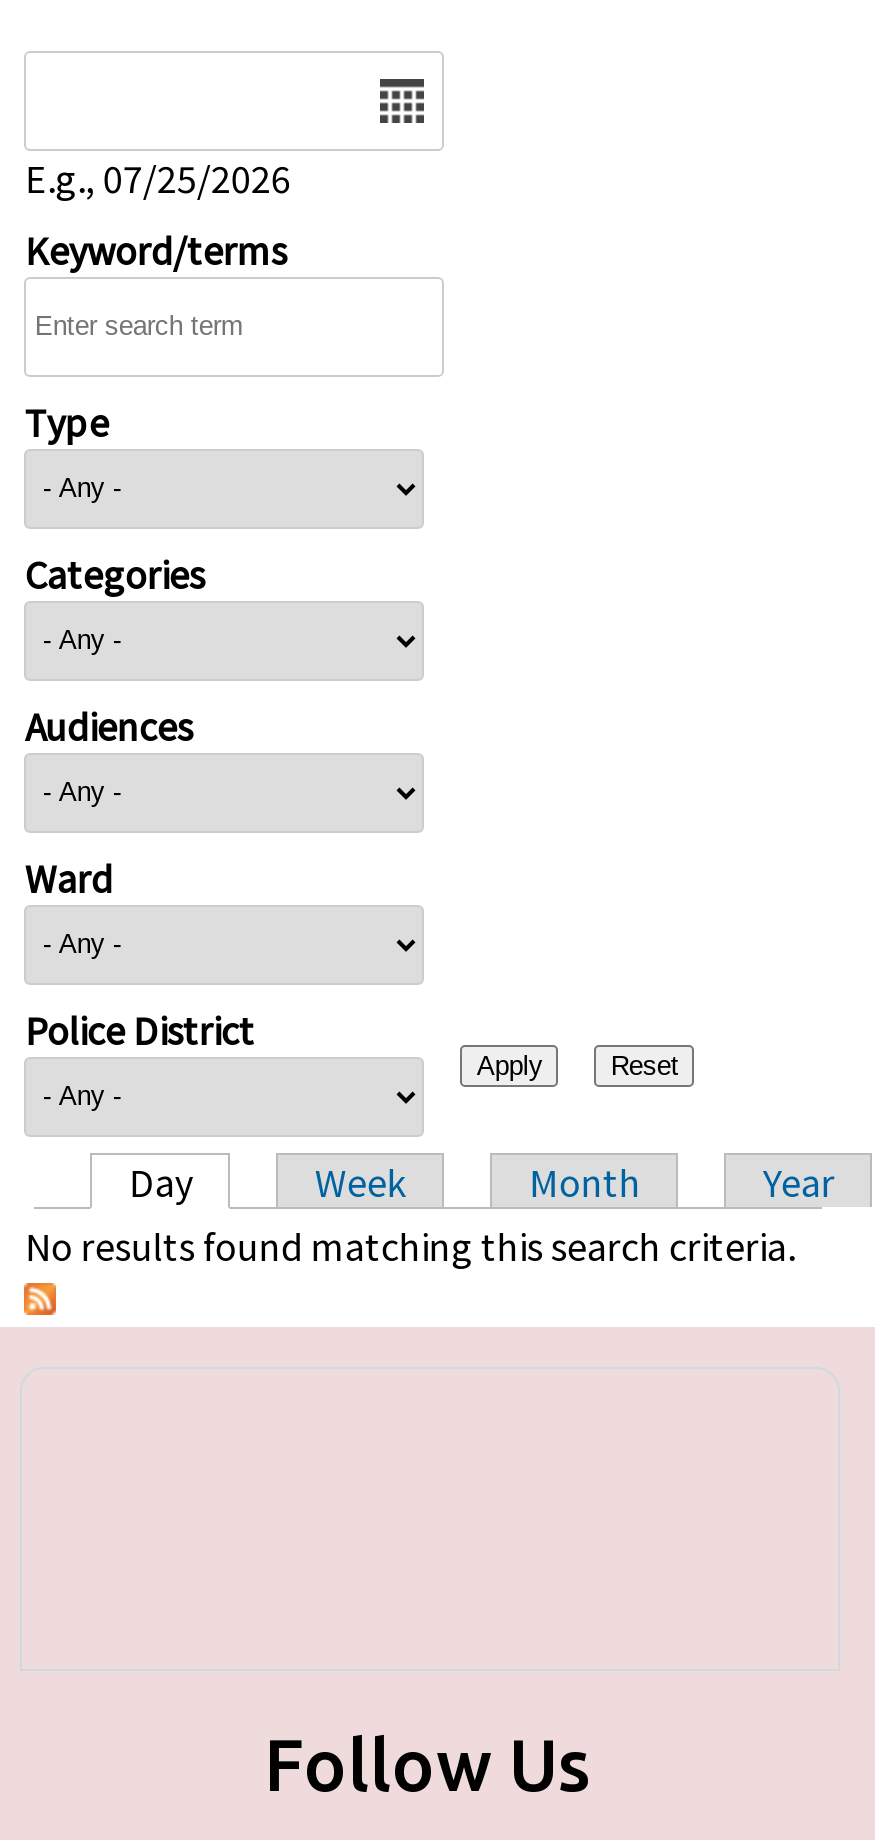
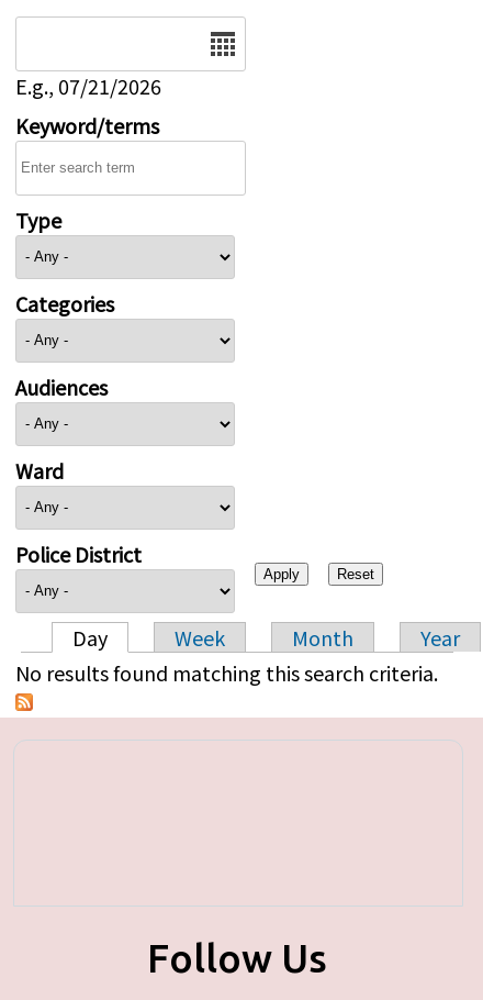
- E.g., 07/25/2026
+ E.g., 07/21/2026
